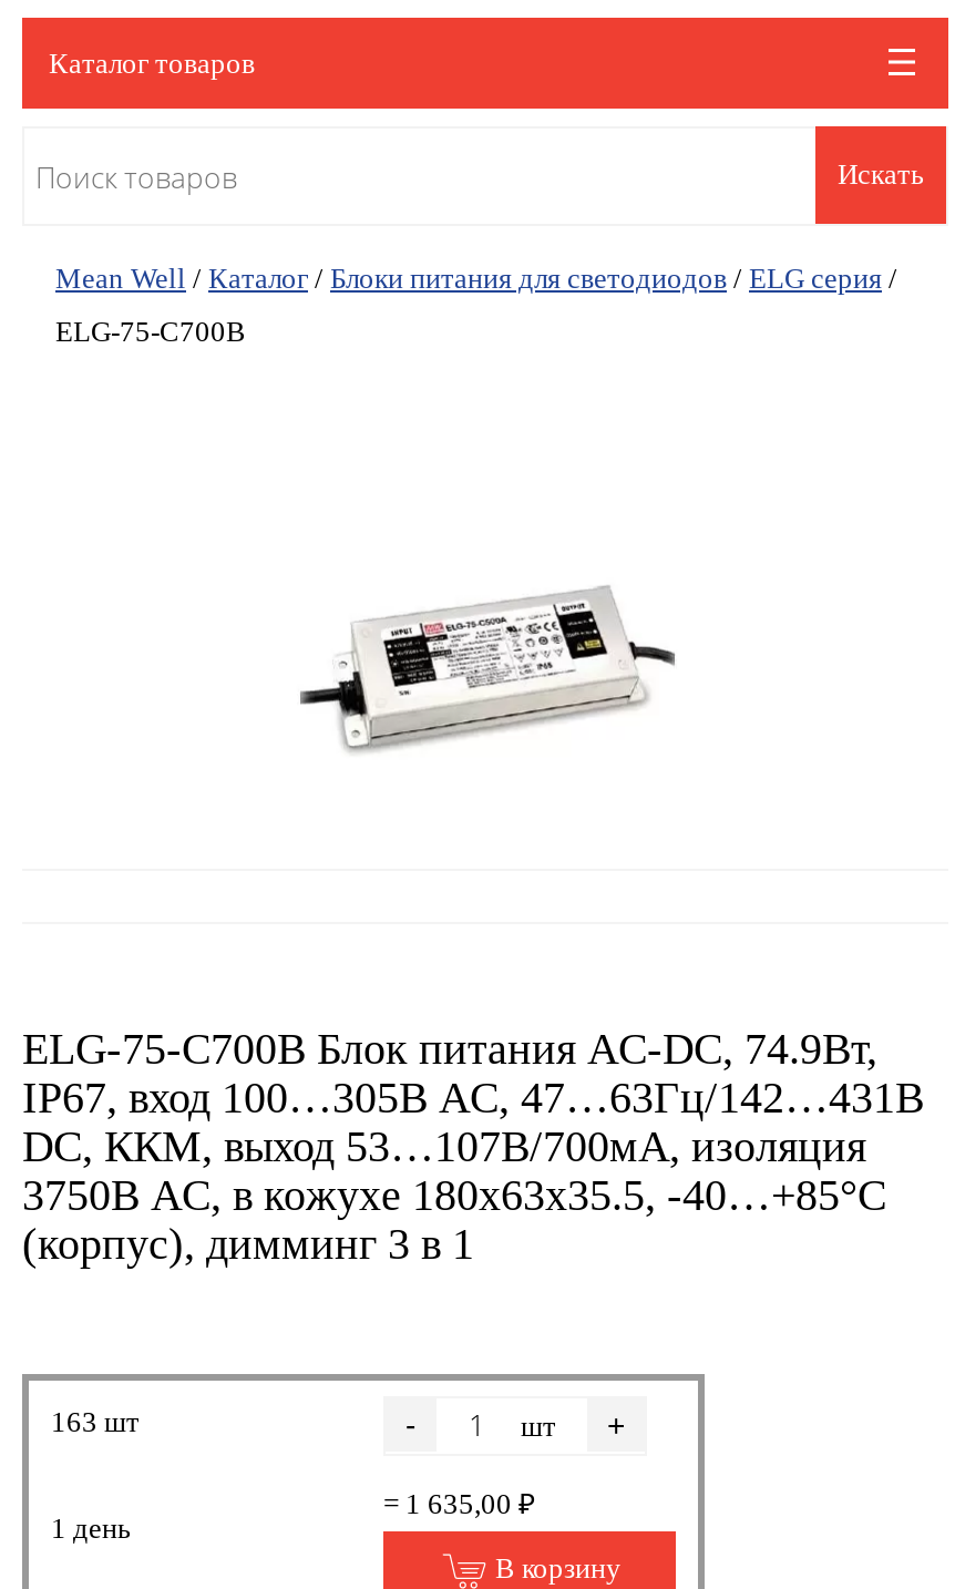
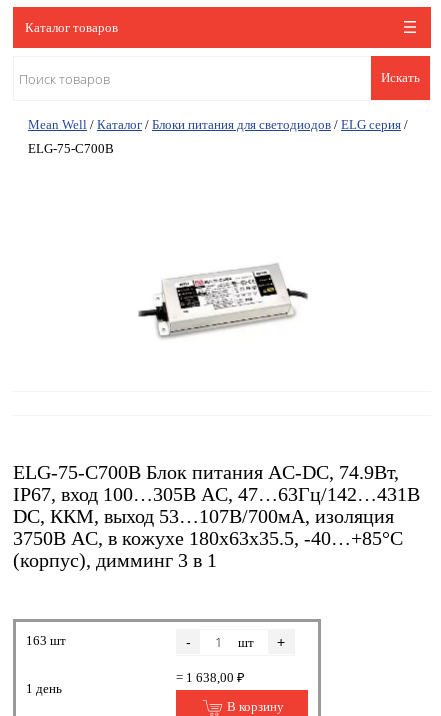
- = 1 635,00 ₽
+ = 1 638,00 ₽
